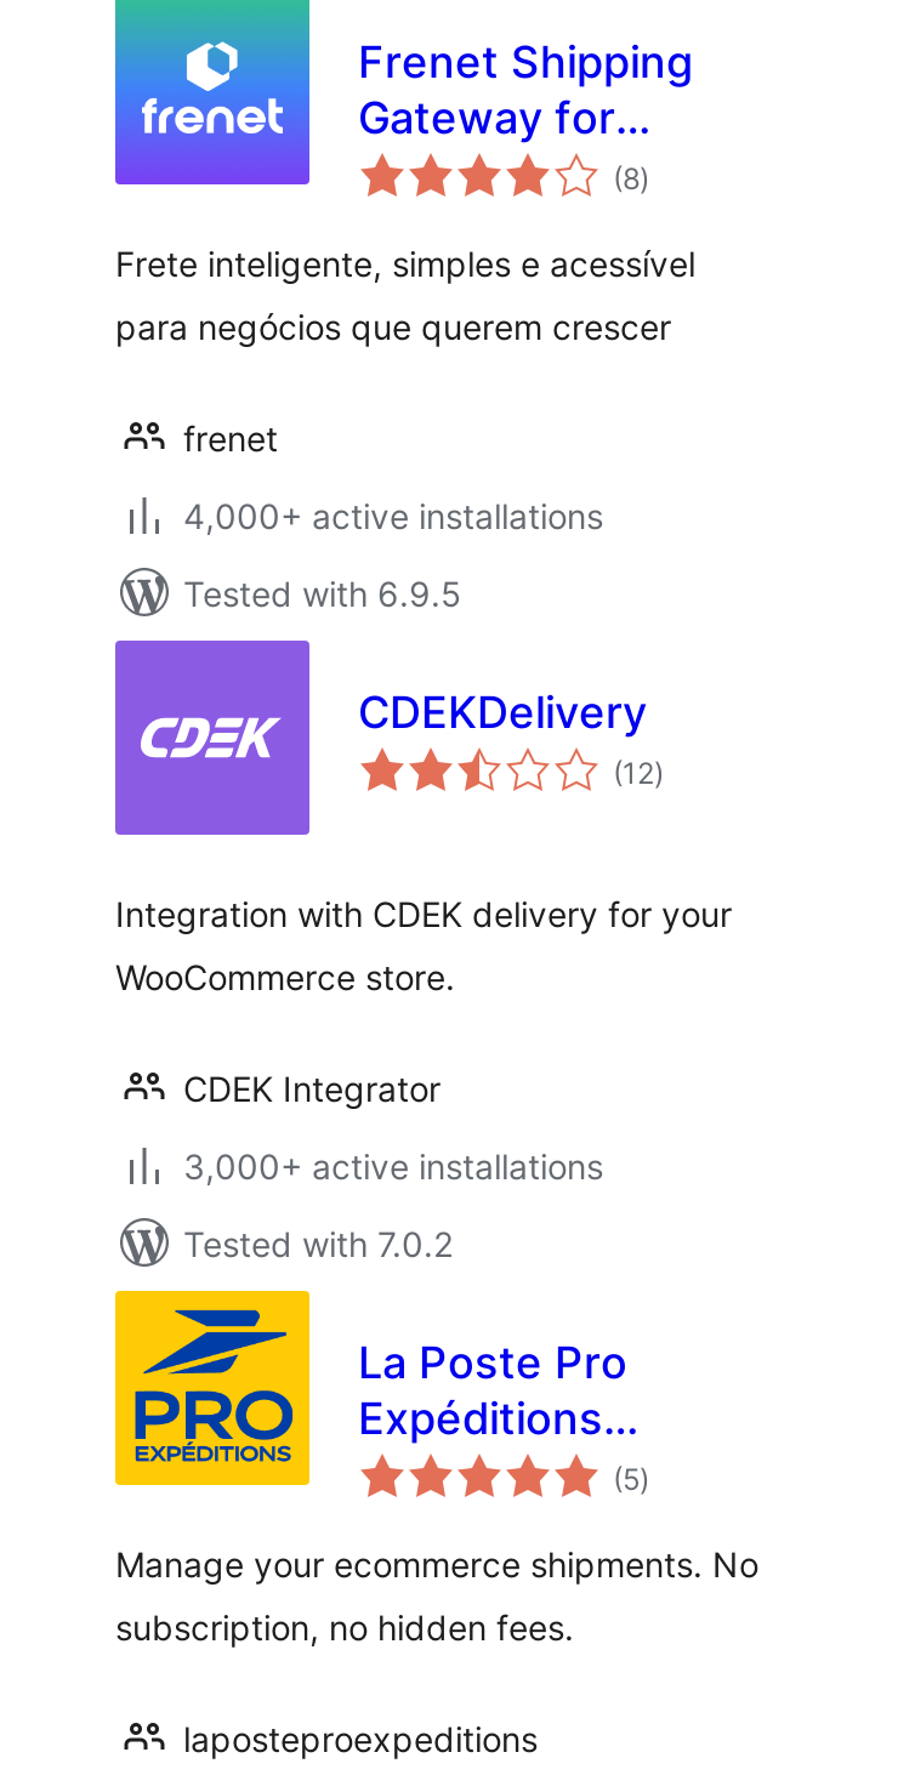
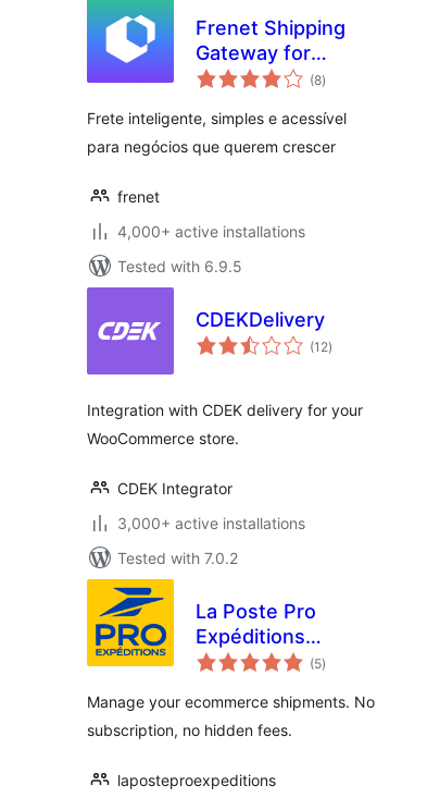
- [image]
+ [image]
